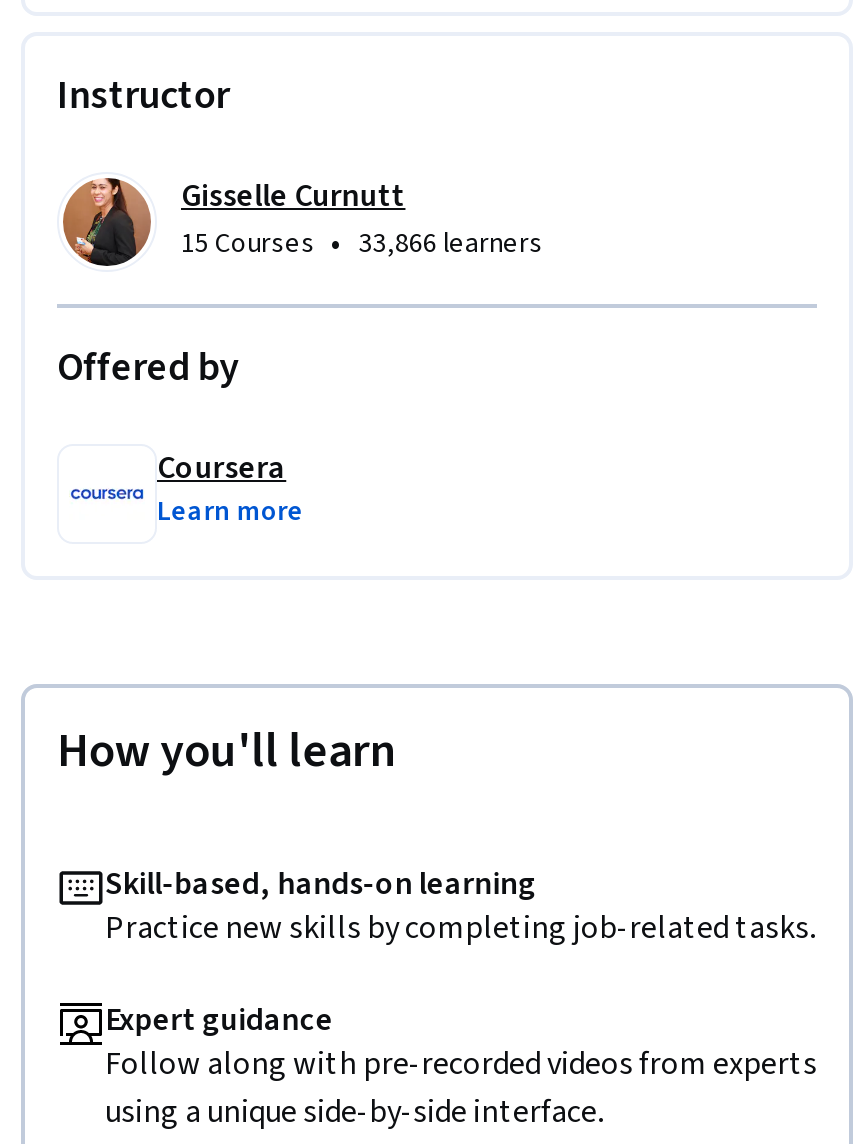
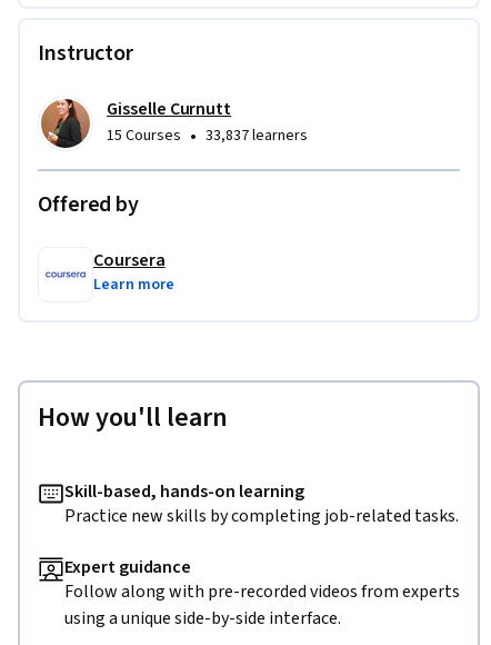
- 15 Courses • 33,866 learners
+ 15 Courses • 33,837 learners
